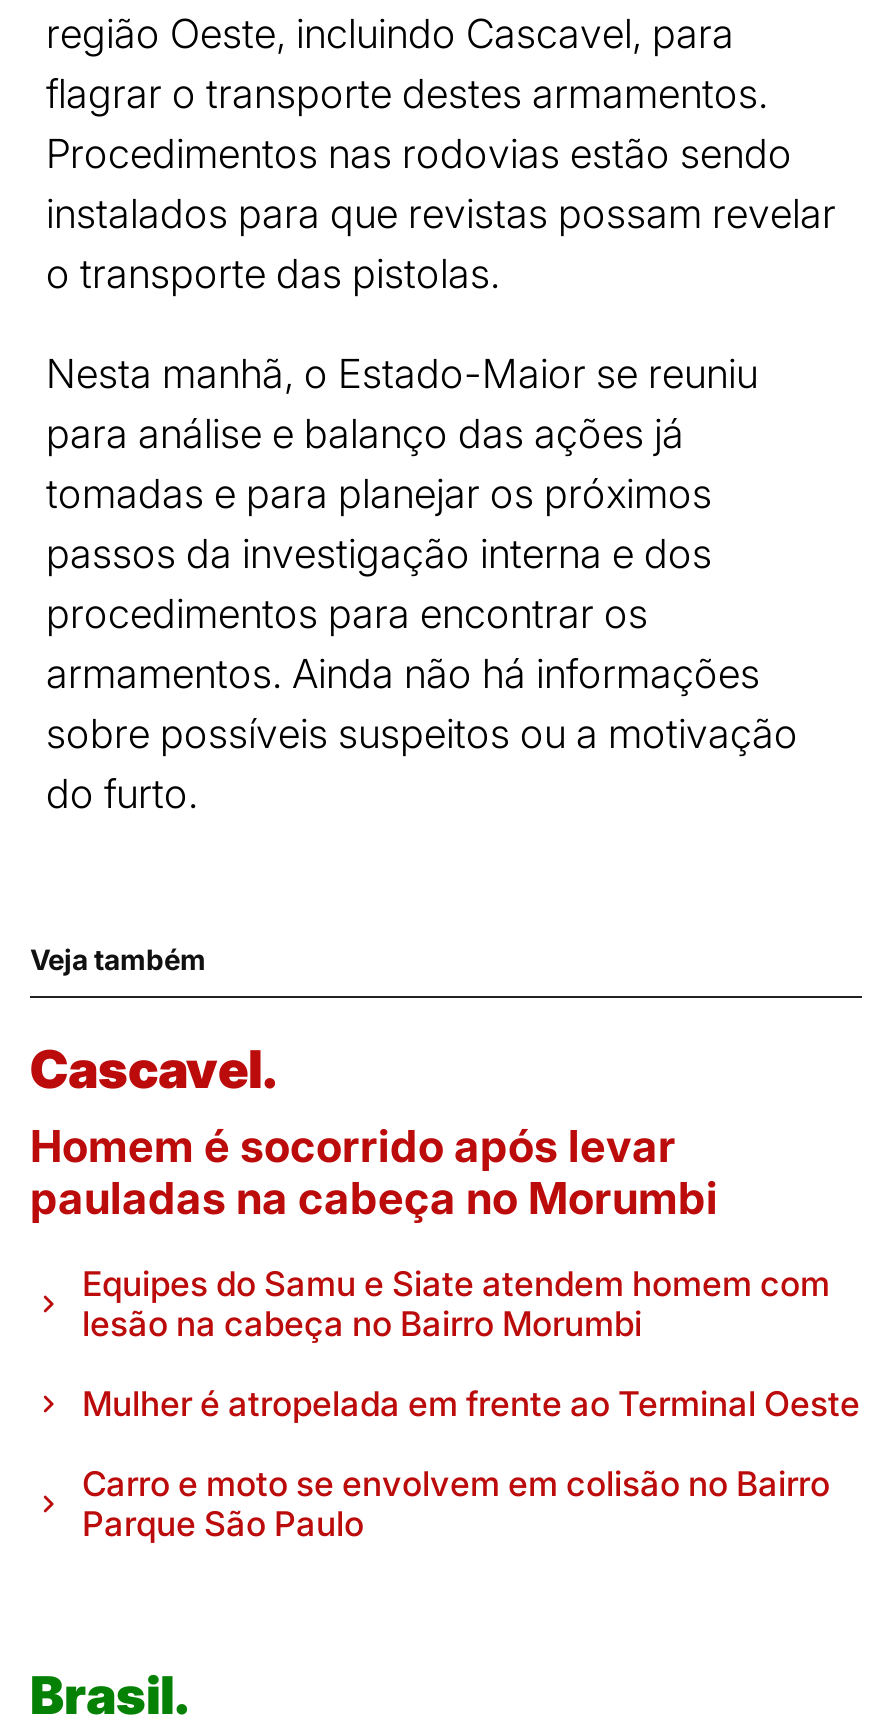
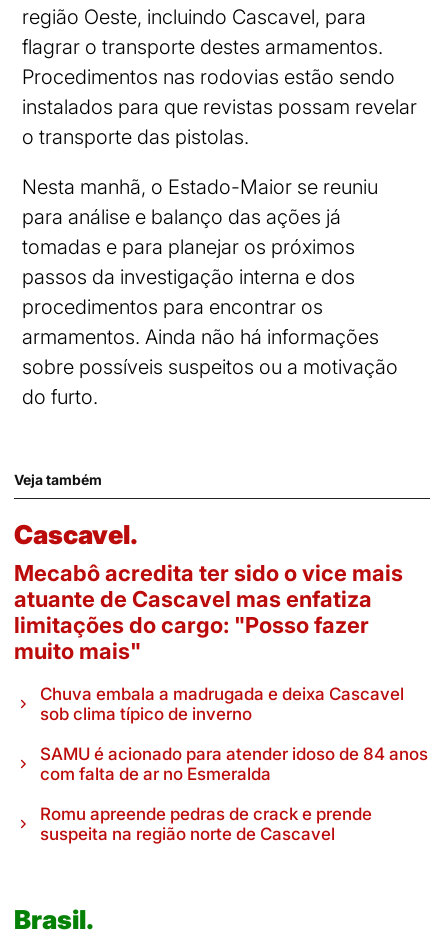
- Homem é socorrido após levar
- pauladas na cabeça no Morumbi
+ Mecabô acredita ter sido o vice mais
+ atuante de Cascavel mas enfatiza
+ limitações do cargo: "Posso fazer
+ muito mais"

- Equipes do Samu e Siate atendem homem com
- lesão na cabeça no Bairro Morumbi
+ Chuva embala a madrugada e deixa Cascavel
+ sob clima típico de inverno

- Mulher é atropelada em frente ao Terminal Oeste
+ SAMU é acionado para atender idoso de 84 anos
+ com falta de ar no Esmeralda

- Carro e moto se envolvem em colisão no Bairro
- Parque São Paulo
+ Romu apreende pedras de crack e prende
+ suspeita na região norte de Cascavel
